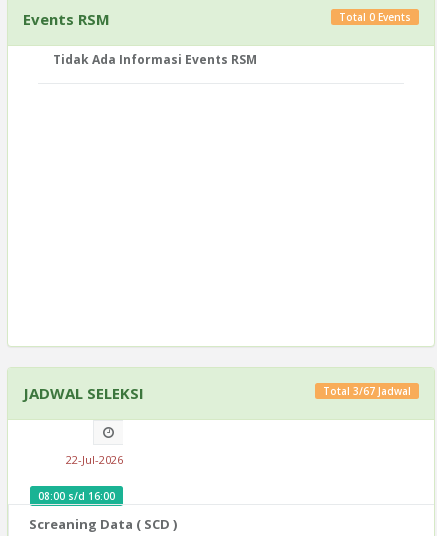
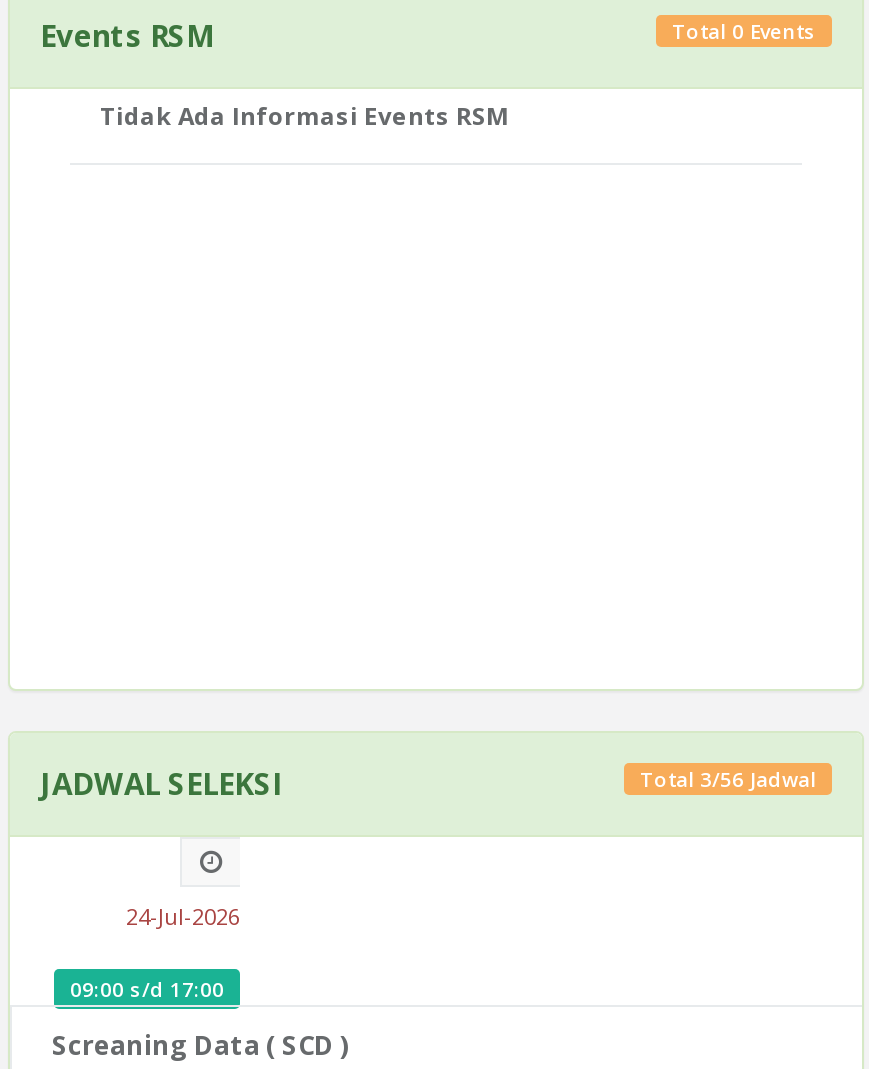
- Total 3/67 Jadwal
+ Total 3/56 Jadwal

- 22-Jul-2026
+ 24-Jul-2026

- 08:00 s/d 16:00
+ 09:00 s/d 17:00
